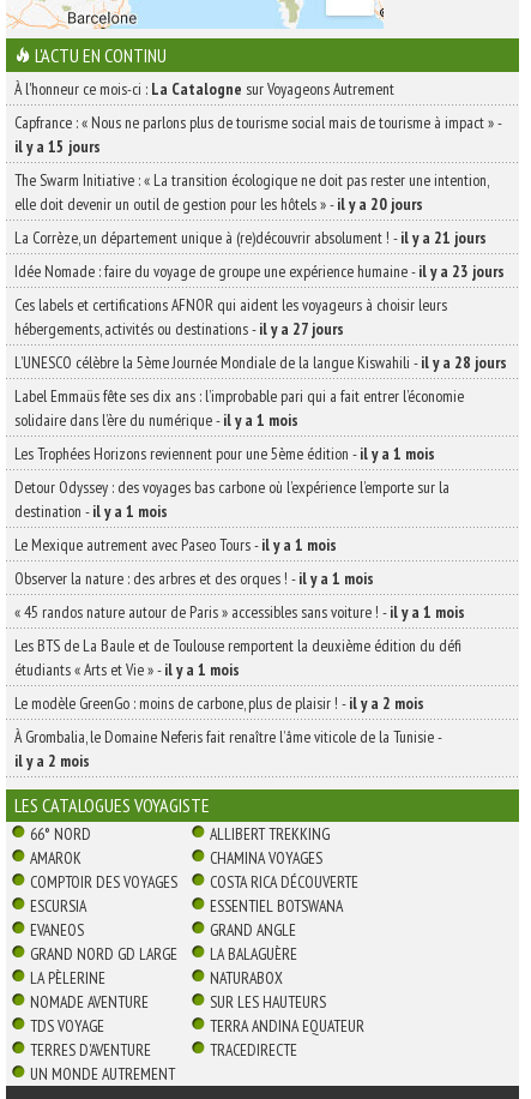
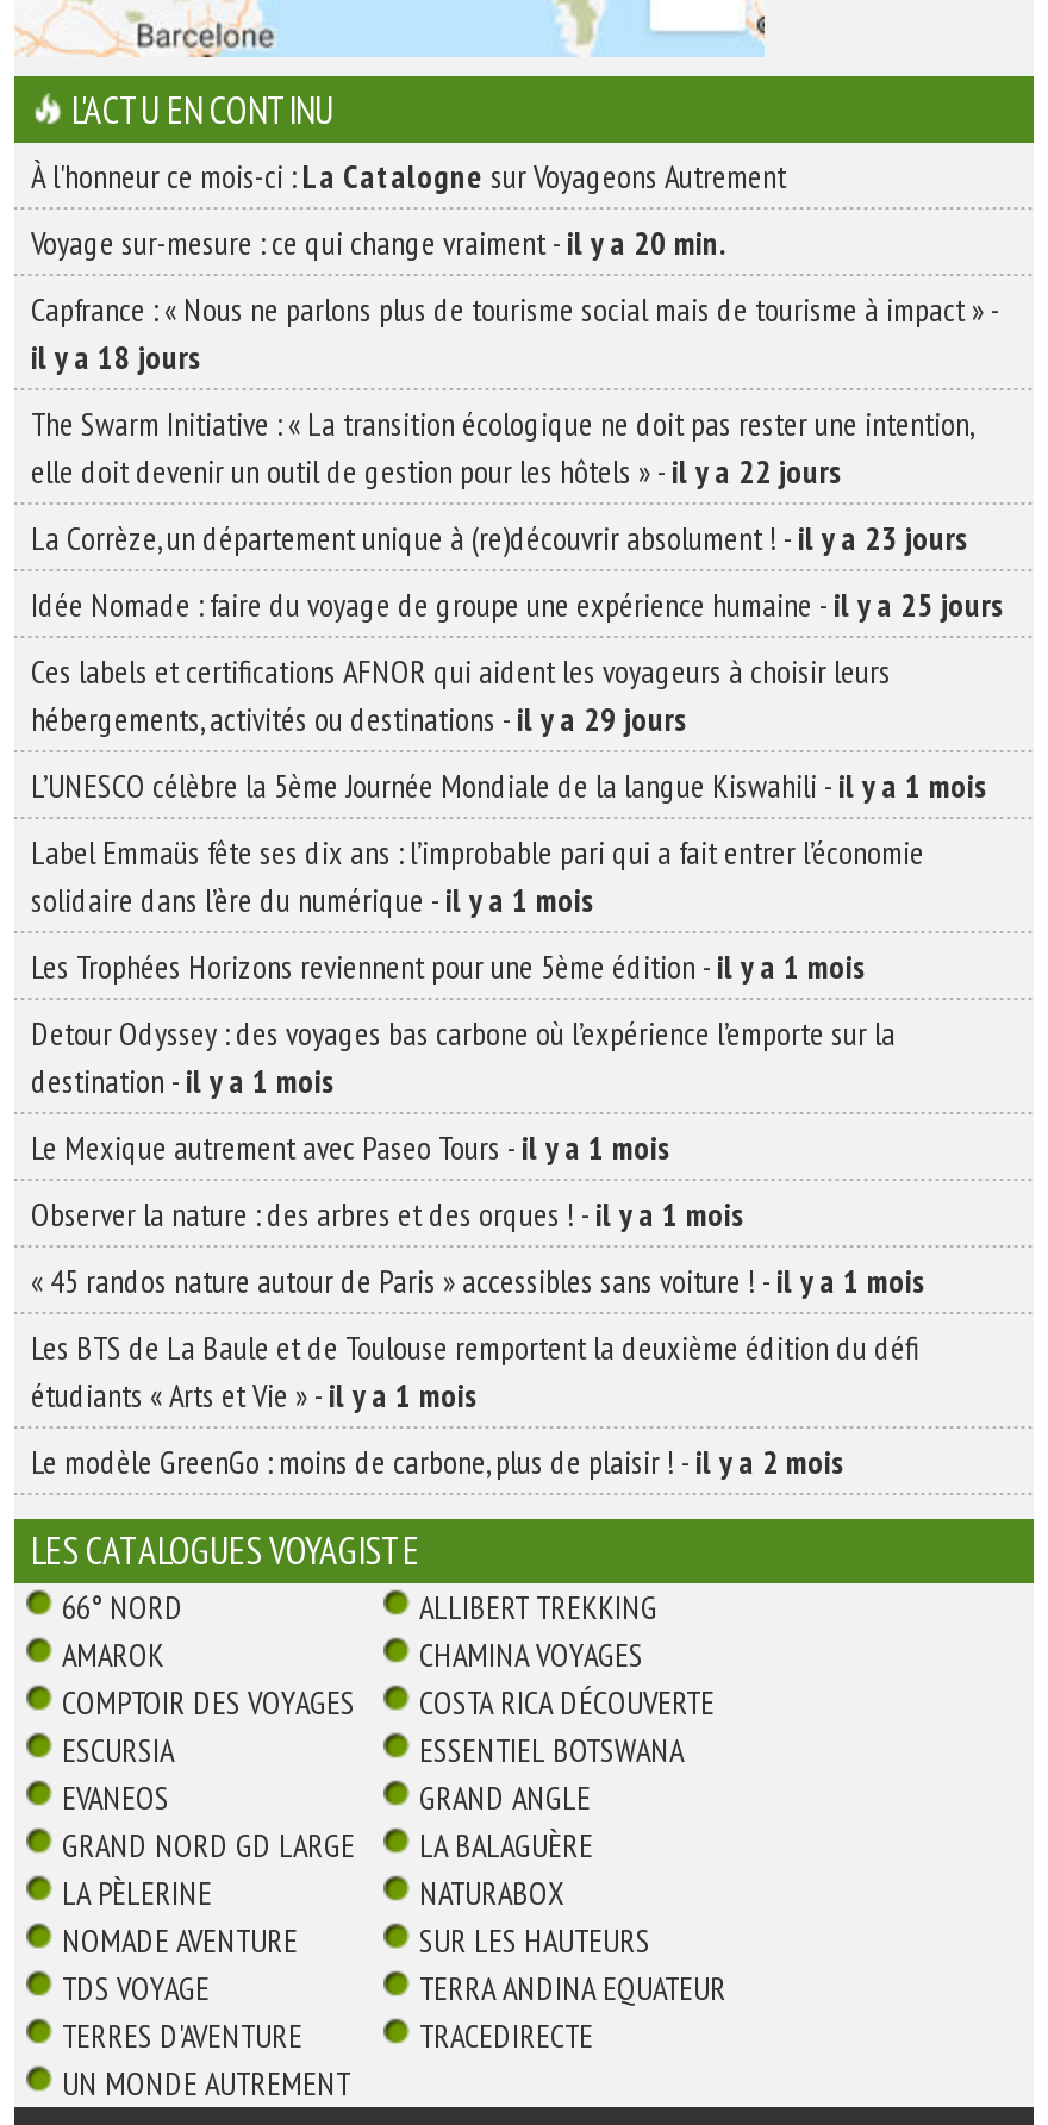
+ Voyage sur-mesure : ce qui change vraiment - il y a 20 min.

moved down: Capfrance : « Nous ne parlons plus de tourisme social mais de tourisme à impact » -

- il y a 15 jours
+ il y a 18 jours

moved down: The Swarm Initiative : « La transition écologique ne doit pas rester une intention,

- elle doit devenir un outil de gestion pour les hôtels » - il y a 20 jours
+ elle doit devenir un outil de gestion pour les hôtels » - il y a 22 jours

- La Corrèze, un département unique à (re)découvrir absolument ! - il y a 21 jours
+ La Corrèze, un département unique à (re)découvrir absolument ! - il y a 23 jours

- Idée Nomade : faire du voyage de groupe une expérience humaine - il y a 23 jours
+ Idée Nomade : faire du voyage de groupe une expérience humaine - il y a 25 jours

moved down: Ces labels et certifications AFNOR qui aident les voyageurs à choisir leurs

- hébergements, activités ou destinations - il y a 27 jours
+ hébergements, activités ou destinations - il y a 29 jours

- L’UNESCO célèbre la 5ème Journée Mondiale de la langue Kiswahili - il y a 28 jours
+ L’UNESCO célèbre la 5ème Journée Mondiale de la langue Kiswahili - il y a 1 mois

moved down: Label Emmaüs fête ses dix ans : l’improbable pari qui a fait entrer l’économie | solidaire dans l’ère du numérique - il y a 1 mois | Les Trophées Horizons reviennent pour une 5ème édition - il y a 1 mois | ... | étudiants « Arts et Vie » - il y a 1 mois | Le modèle GreenGo : moins de carbone, plus de plaisir ! - il y a 2 mois

- À Grombalia, le Domaine Neferis fait renaître l’âme viticole de la Tunisie -
- il y a 2 mois
